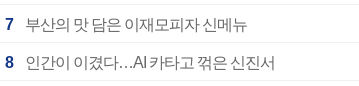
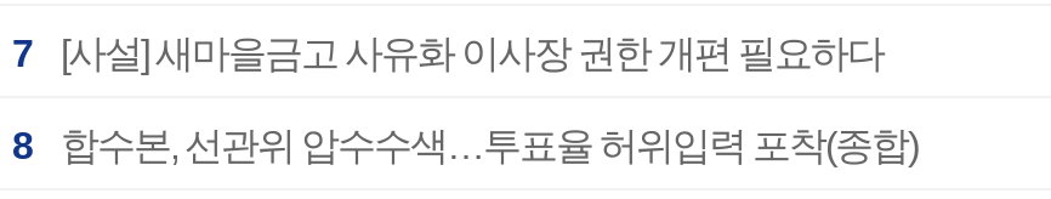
- 부산의 맛 담은 이재모피자 신메뉴
+ [사설] 새마을금고 사유화 이사장 권한 개편 필요하다

- 인간이 이겼다…AI 카타고 꺾은 신진서
+ 합수본, 선관위 압수수색…투표율 허위입력 포착(종합)
